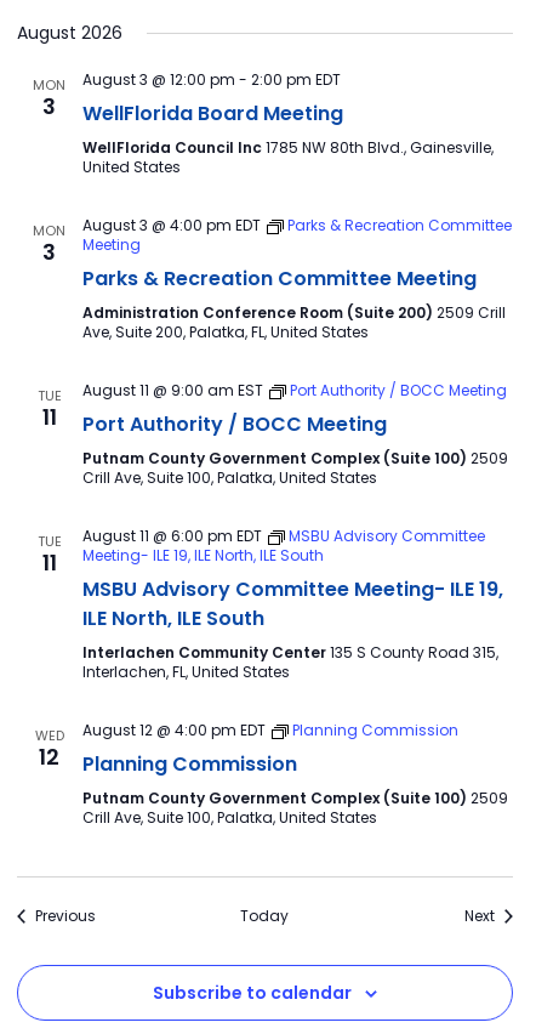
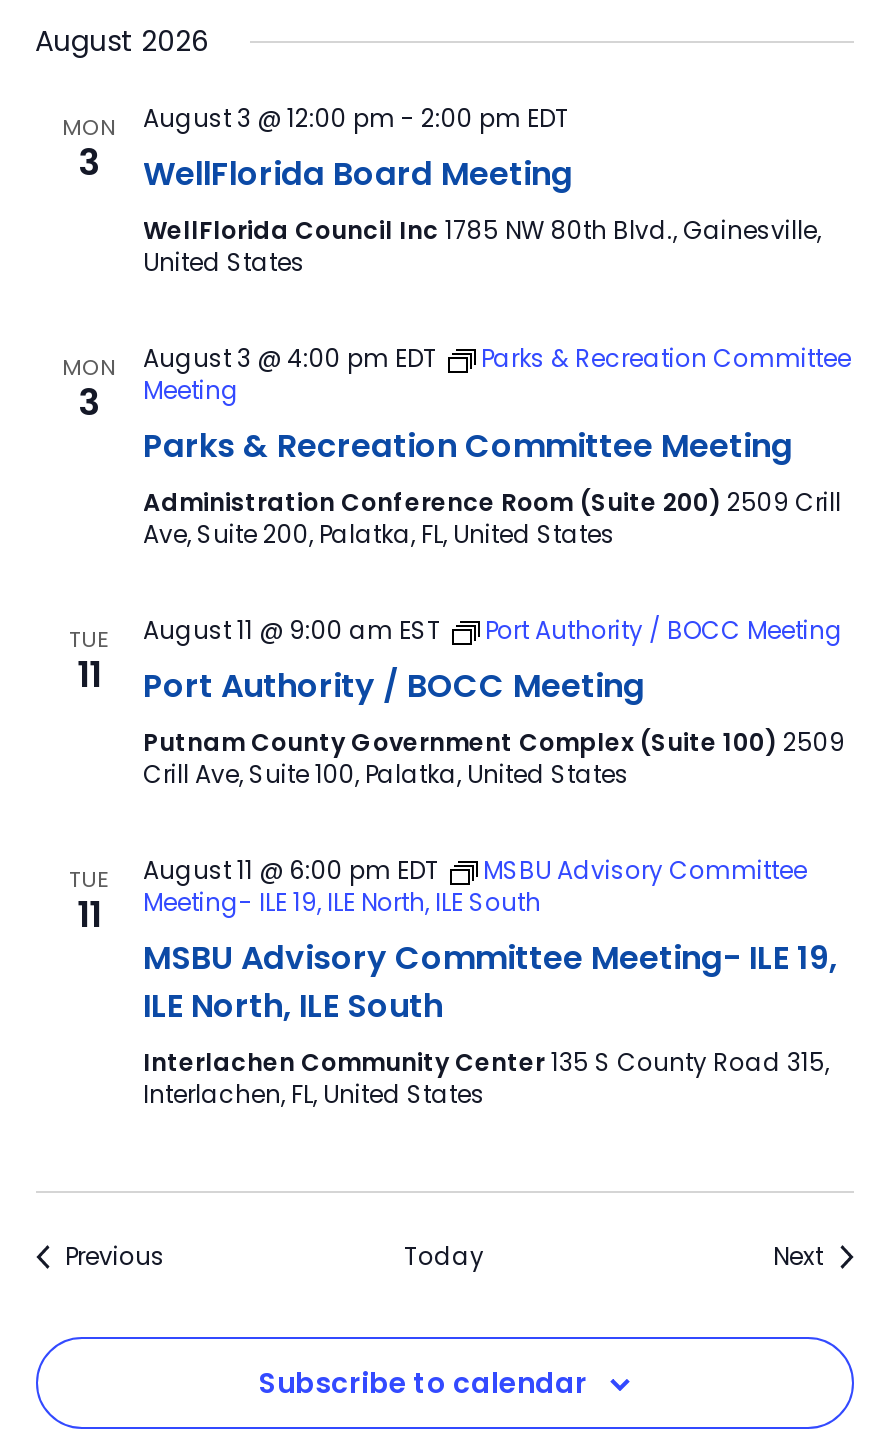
- WED
- 12

- August 12 @ 4:00 pm EDT
- Planning Commission
- Planning Commission
- Putnam County Government Complex (Suite 100) 2509
- Crill Ave, Suite 100, Palatka, United States
